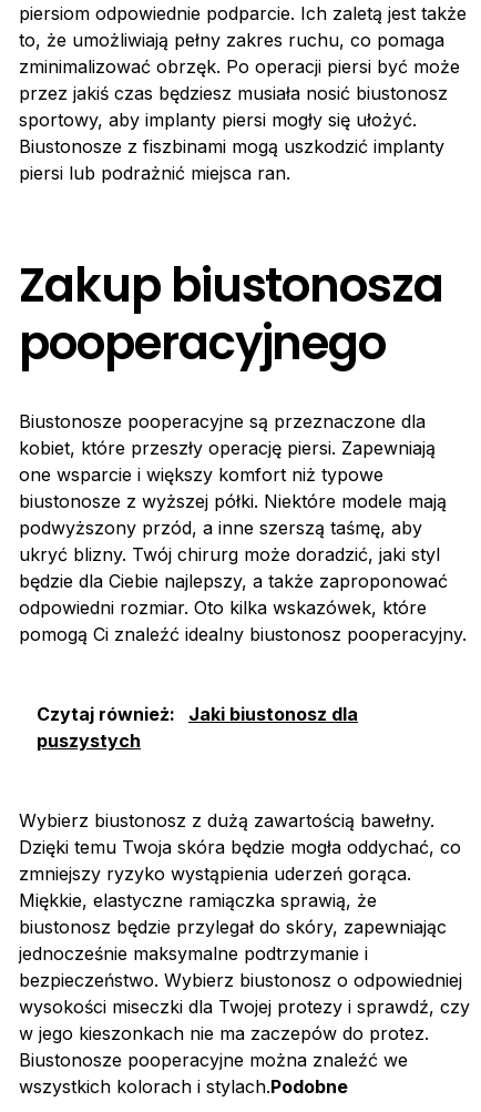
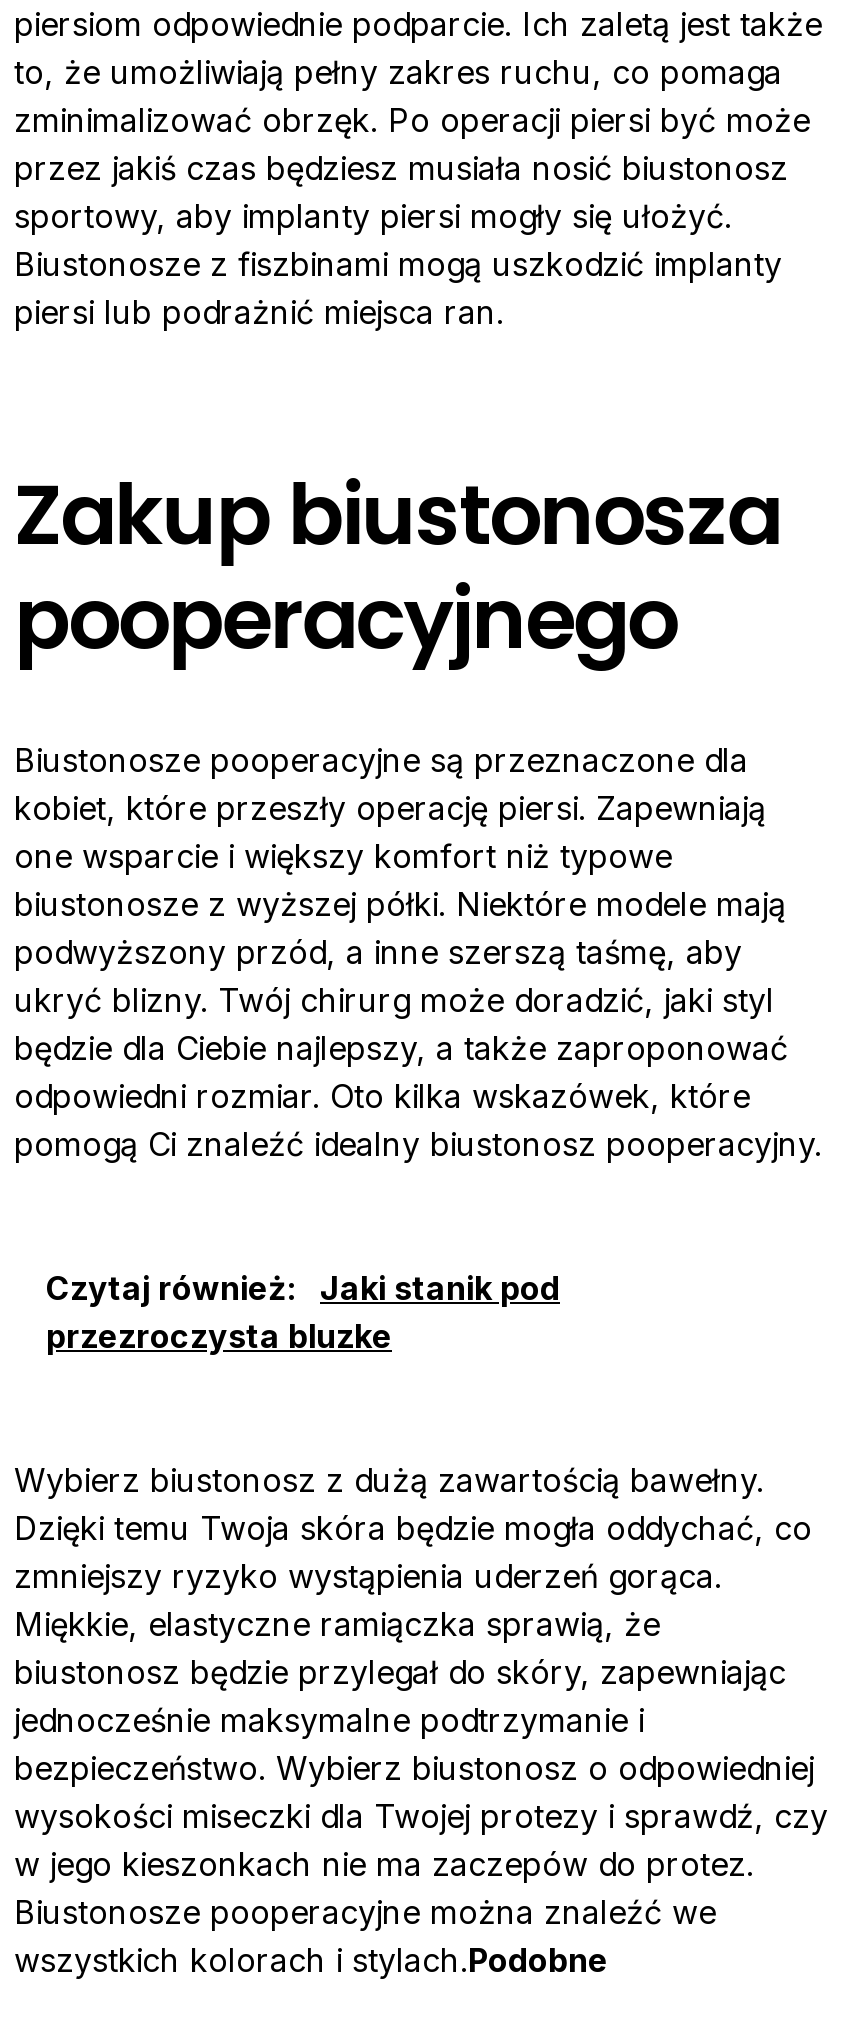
- Czytaj również: Jaki biustonosz dla
- puszystych
+ Czytaj również: Jaki stanik pod
+ przezroczysta bluzke
